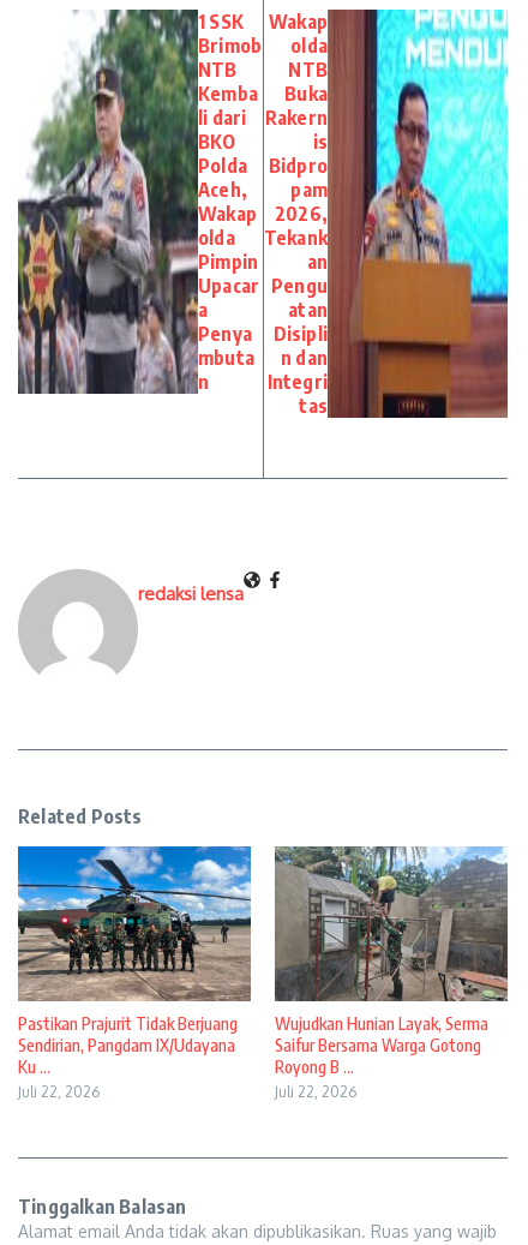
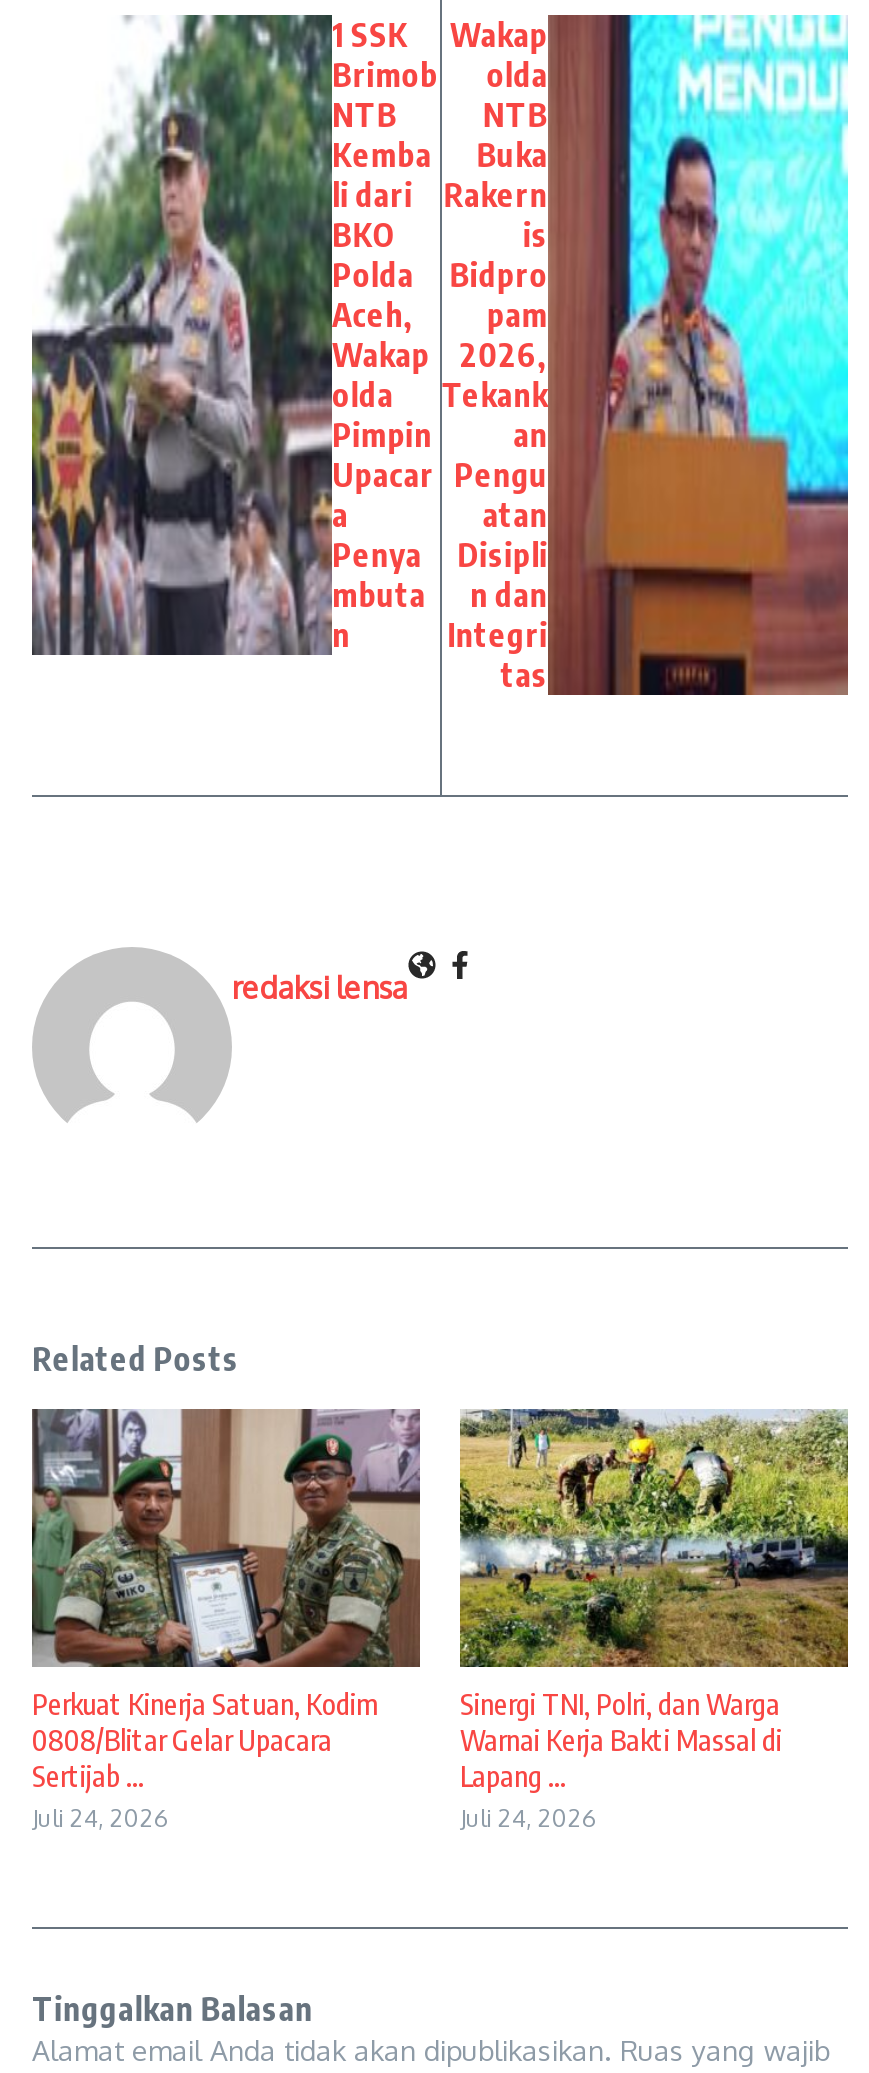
- [image]
- Pastikan Prajurit Tidak Berjuang
- Sendirian, Pangdam IX/Udayana
- Ku ...
- Juli 22, 2026
+ [image]
+ Perkuat Kinerja Satuan, Kodim
+ 0808/Blitar Gelar Upacara
+ Sertijab ...
+ Juli 24, 2026

- [image]
- Wujudkan Hunian Layak, Serma
- Saifur Bersama Warga Gotong
- Royong B ...
- Juli 22, 2026
+ [image]
+ Sinergi TNI, Polri, dan Warga
+ Warnai Kerja Bakti Massal di
+ Lapang ...
+ Juli 24, 2026
